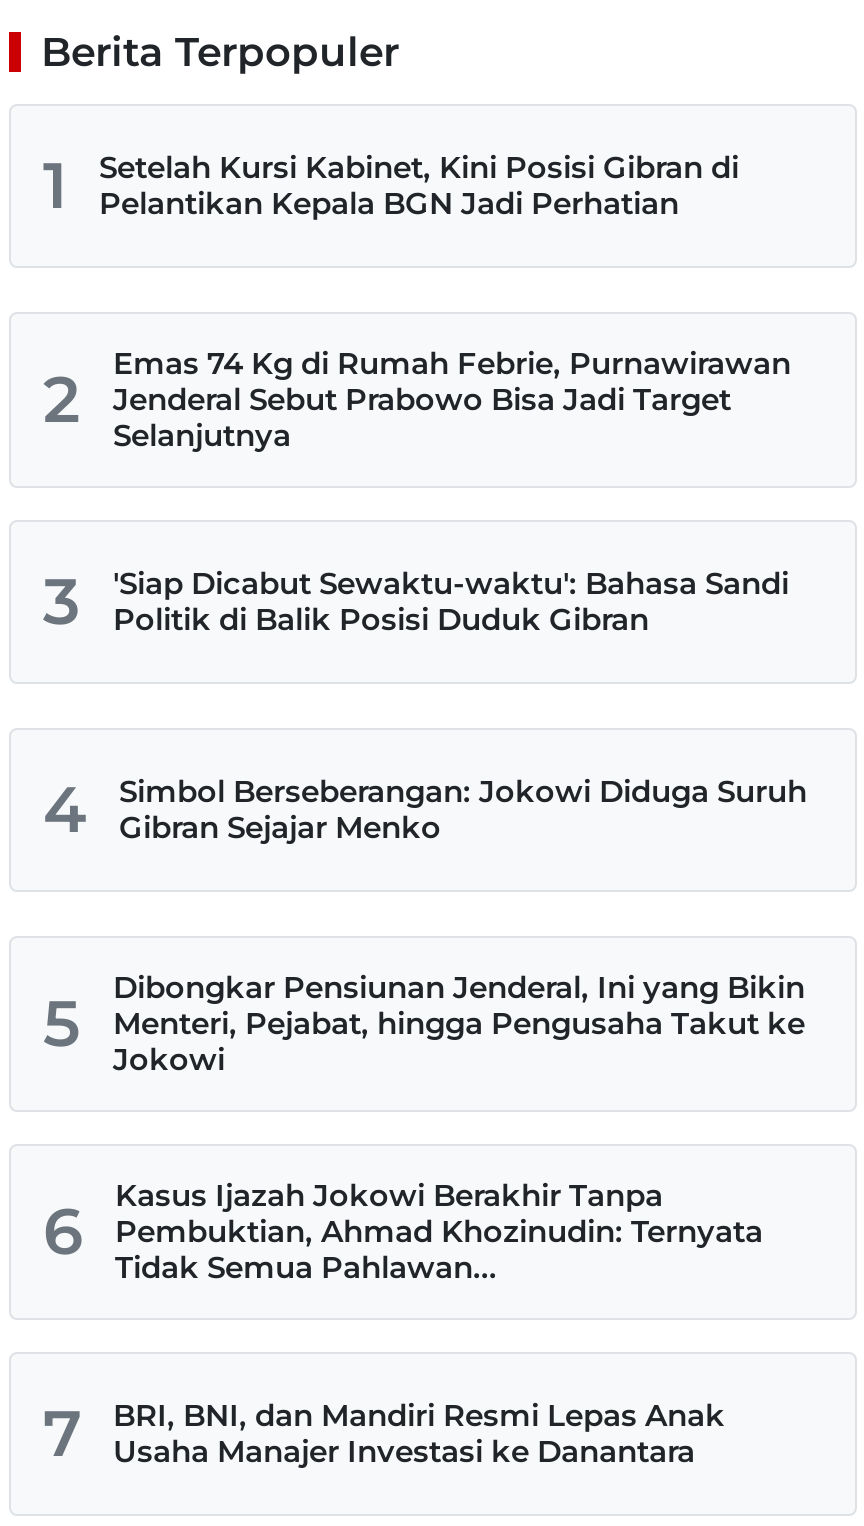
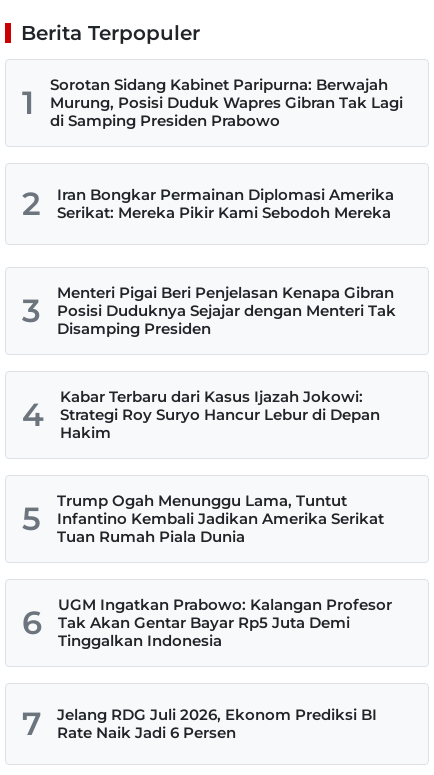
- Setelah Kursi Kabinet, Kini Posisi Gibran di
- Pelantikan Kepala BGN Jadi Perhatian
+ Sorotan Sidang Kabinet Paripurna: Berwajah
+ Murung, Posisi Duduk Wapres Gibran Tak Lagi
+ di Samping Presiden Prabowo

- Emas 74 Kg di Rumah Febrie, Purnawirawan
- Jenderal Sebut Prabowo Bisa Jadi Target
- Selanjutnya
+ Iran Bongkar Permainan Diplomasi Amerika
+ Serikat: Mereka Pikir Kami Sebodoh Mereka

- 'Siap Dicabut Sewaktu-waktu': Bahasa Sandi
- Politik di Balik Posisi Duduk Gibran
+ Menteri Pigai Beri Penjelasan Kenapa Gibran
+ Posisi Duduknya Sejajar dengan Menteri Tak
+ Disamping Presiden

- Simbol Berseberangan: Jokowi Diduga Suruh
- Gibran Sejajar Menko
+ Kabar Terbaru dari Kasus Ijazah Jokowi:
+ Strategi Roy Suryo Hancur Lebur di Depan
+ Hakim

- Dibongkar Pensiunan Jenderal, Ini yang Bikin
- Menteri, Pejabat, hingga Pengusaha Takut ke
- Jokowi
+ Trump Ogah Menunggu Lama, Tuntut
+ Infantino Kembali Jadikan Amerika Serikat
+ Tuan Rumah Piala Dunia

- Kasus Ijazah Jokowi Berakhir Tanpa
- Pembuktian, Ahmad Khozinudin: Ternyata
- Tidak Semua Pahlawan...
+ UGM Ingatkan Prabowo: Kalangan Profesor
+ Tak Akan Gentar Bayar Rp5 Juta Demi
+ Tinggalkan Indonesia

- BRI, BNI, dan Mandiri Resmi Lepas Anak
- Usaha Manajer Investasi ke Danantara
+ Jelang RDG Juli 2026, Ekonom Prediksi BI
+ Rate Naik Jadi 6 Persen
